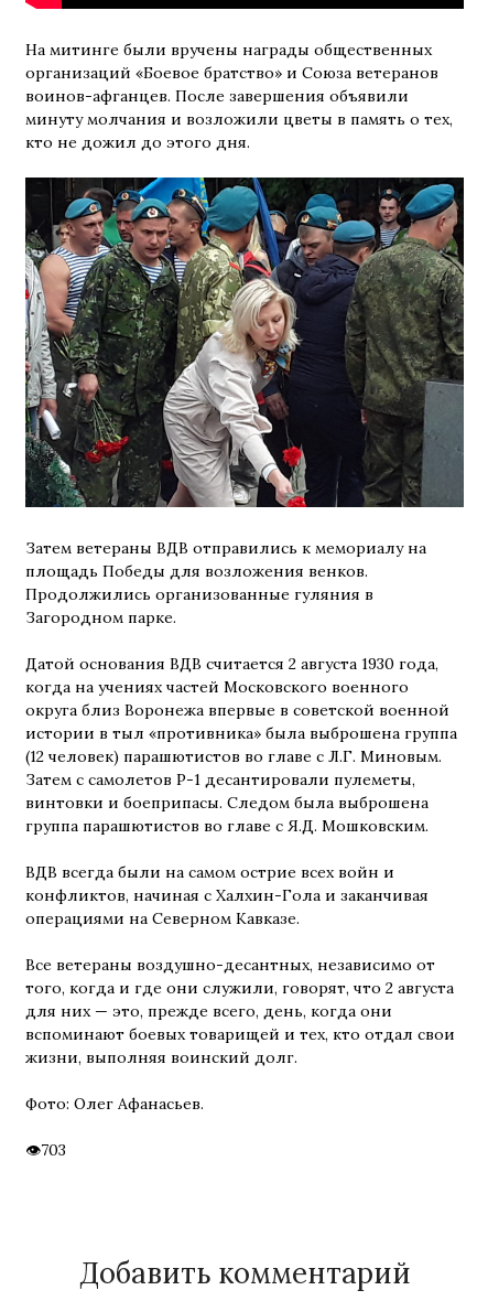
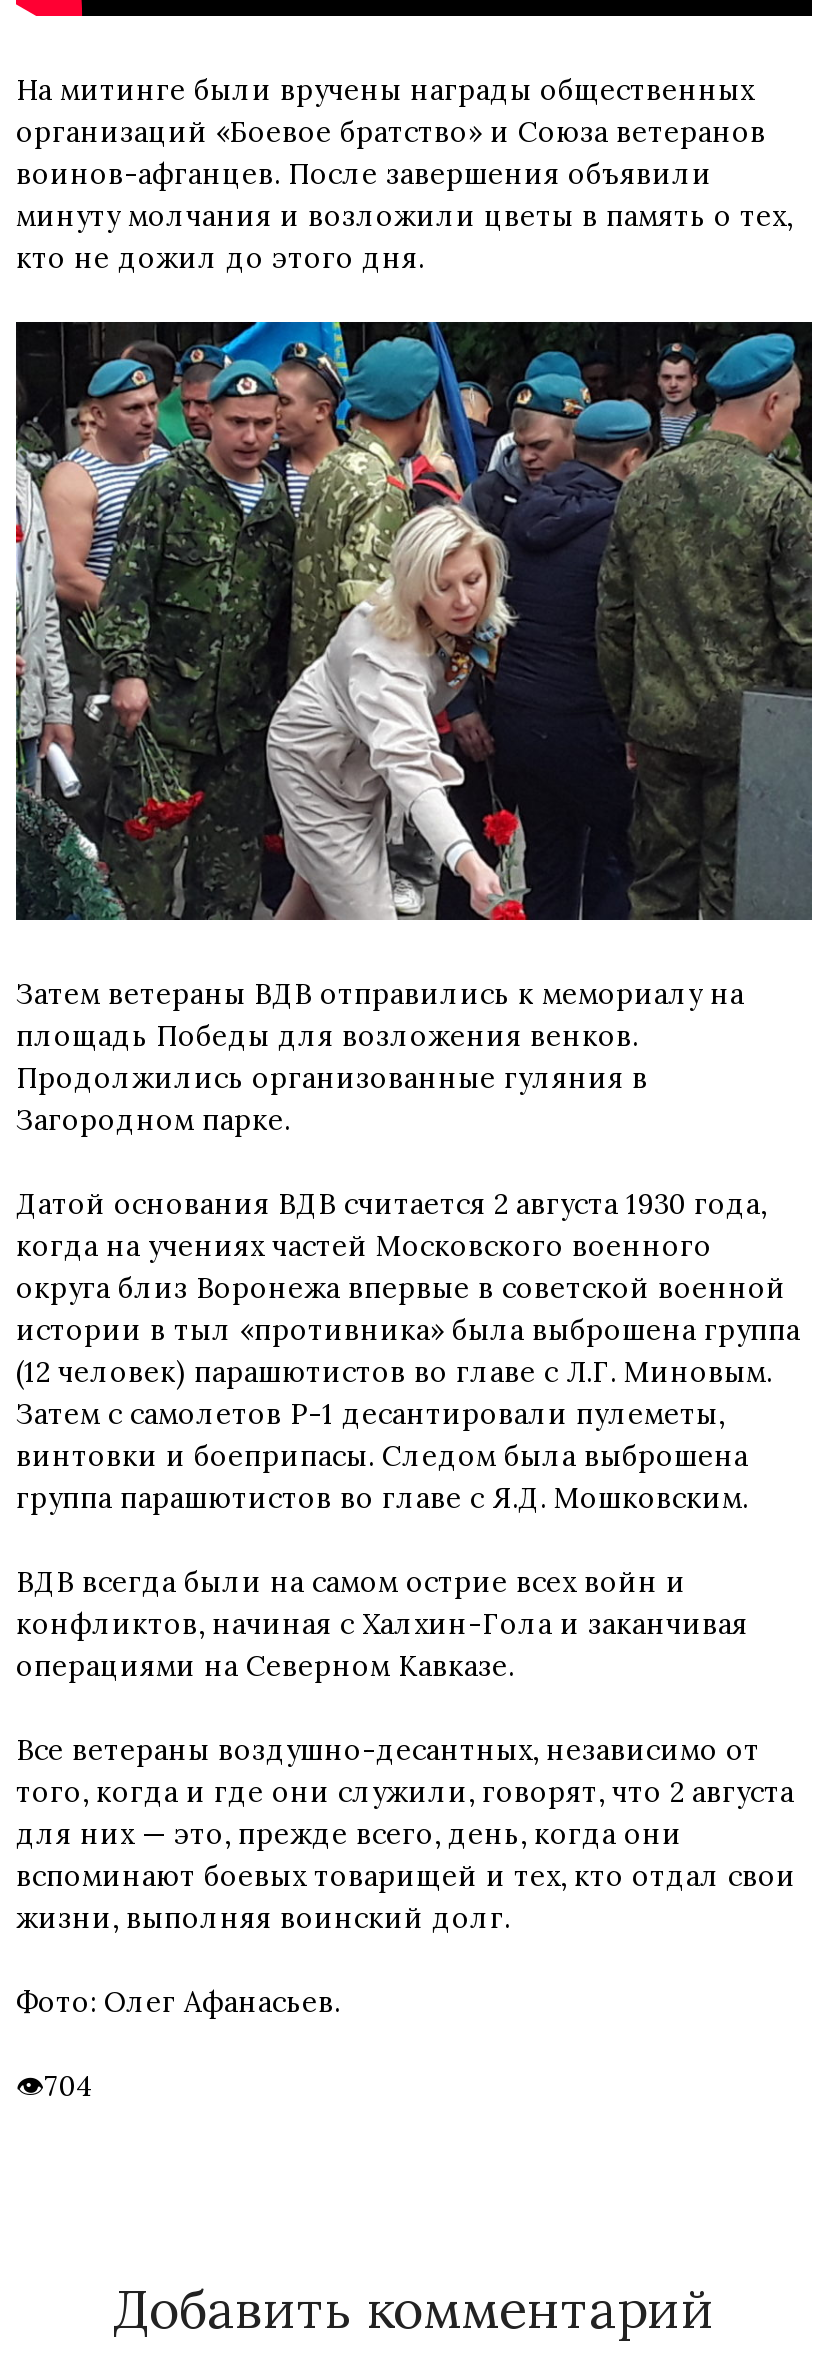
- 703
+ 704
